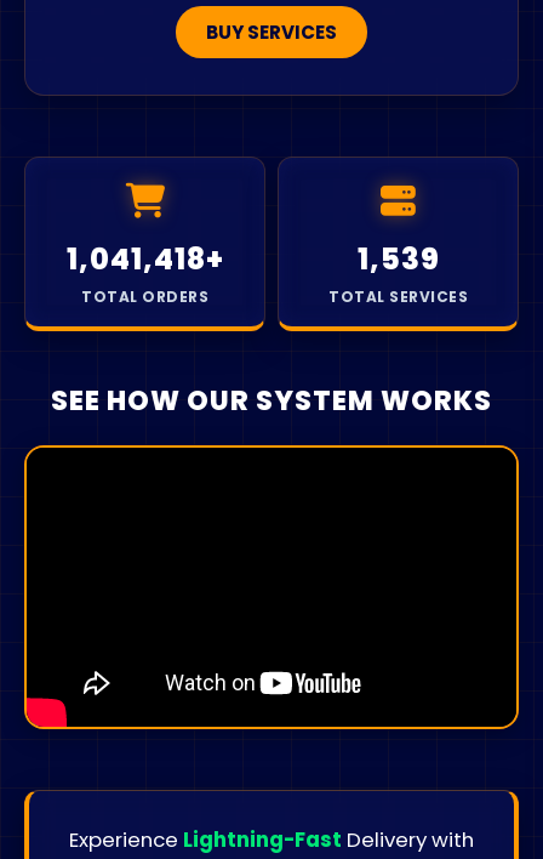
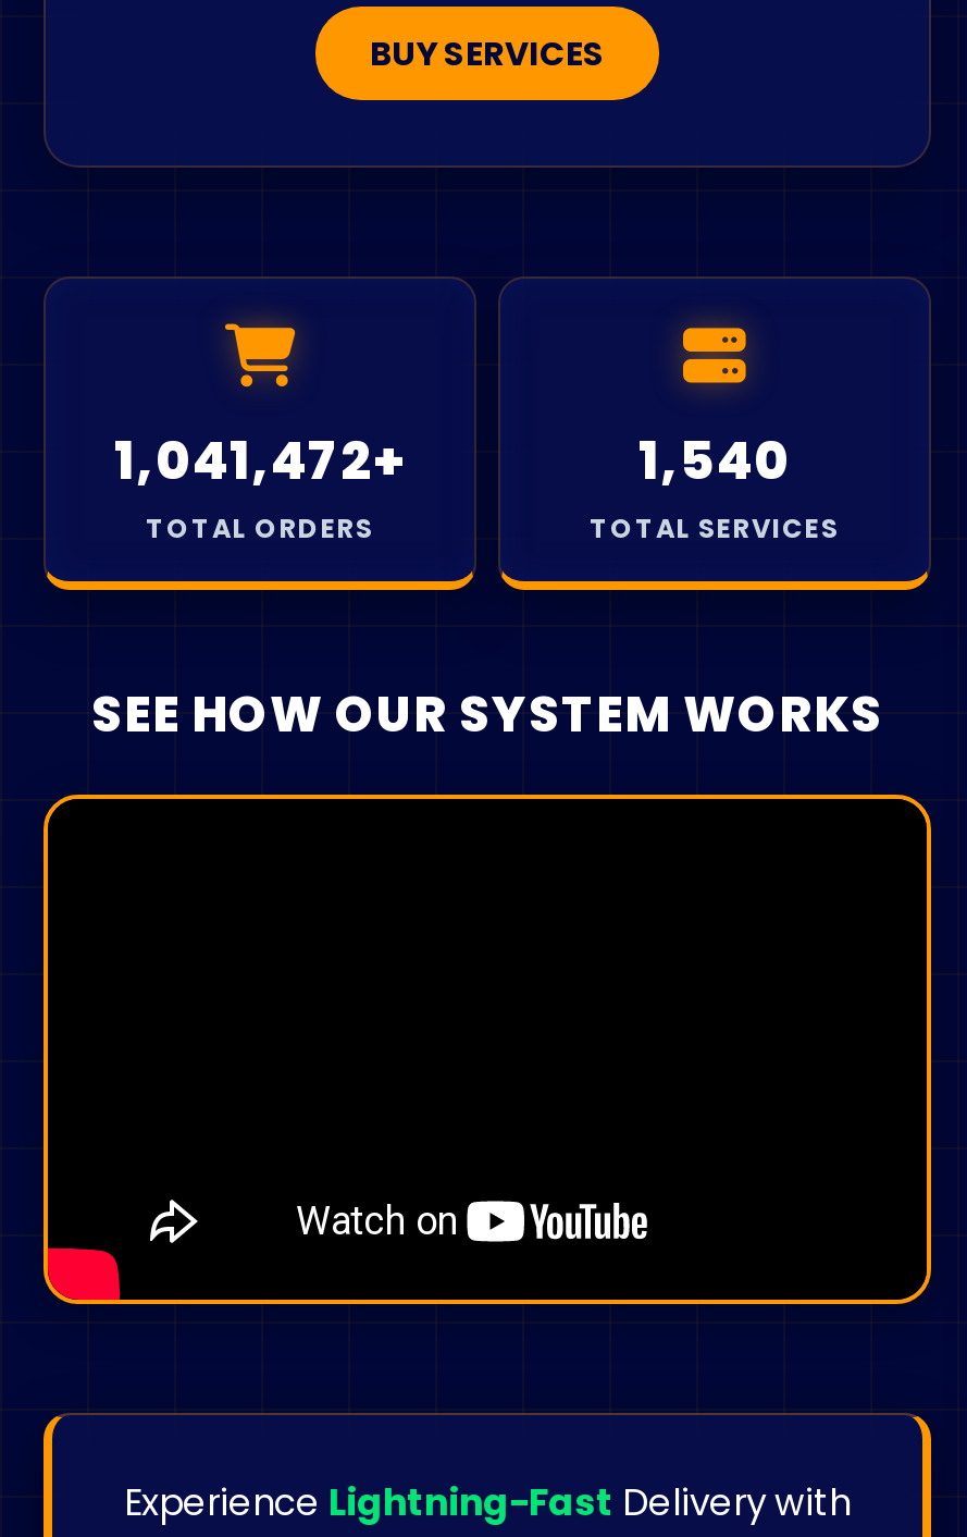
- 1,041,418+
+ 1,041,472+

- 1,539
+ 1,540
